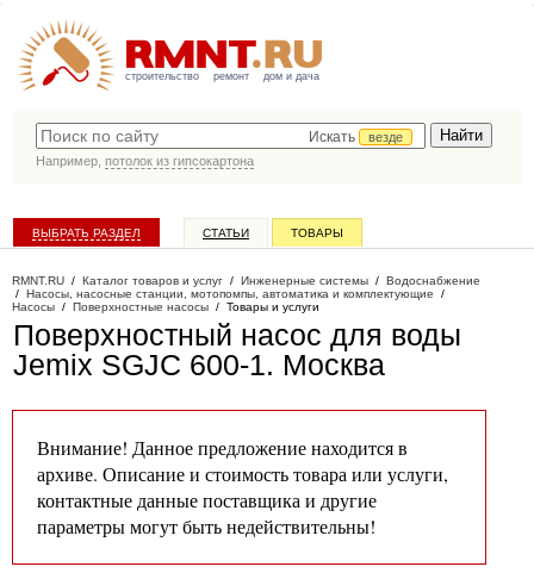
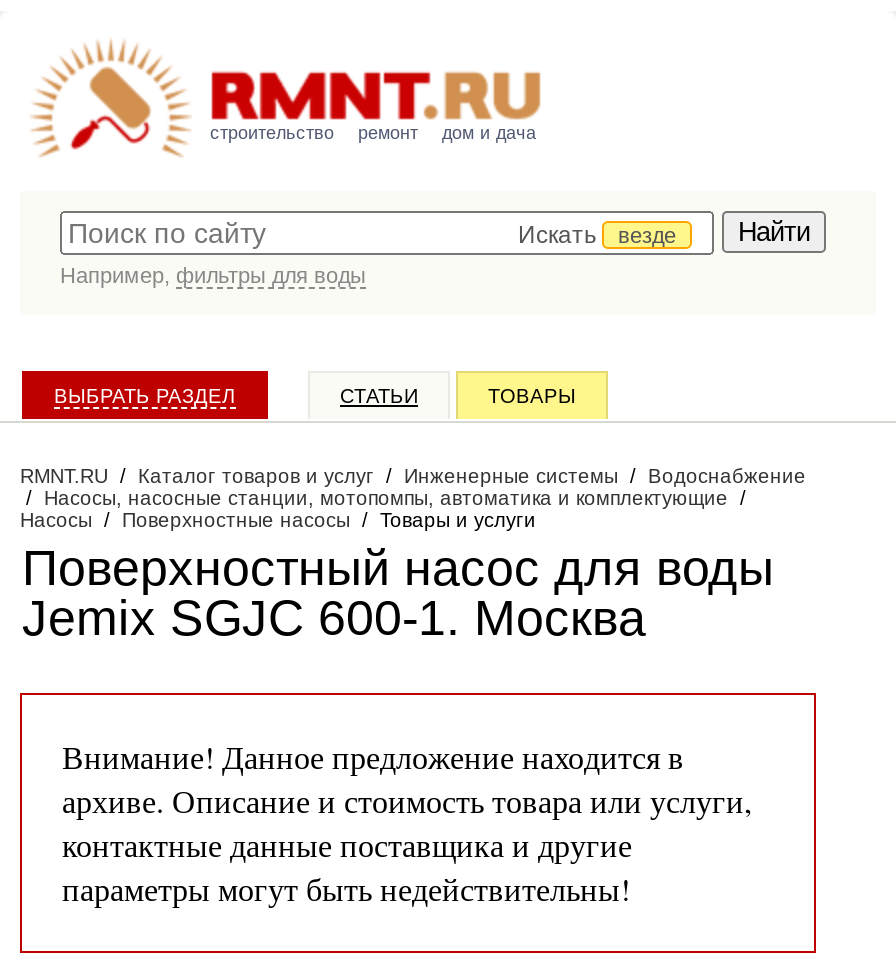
- Например, потолок из гипсокартона
+ Например, фильтры для воды
